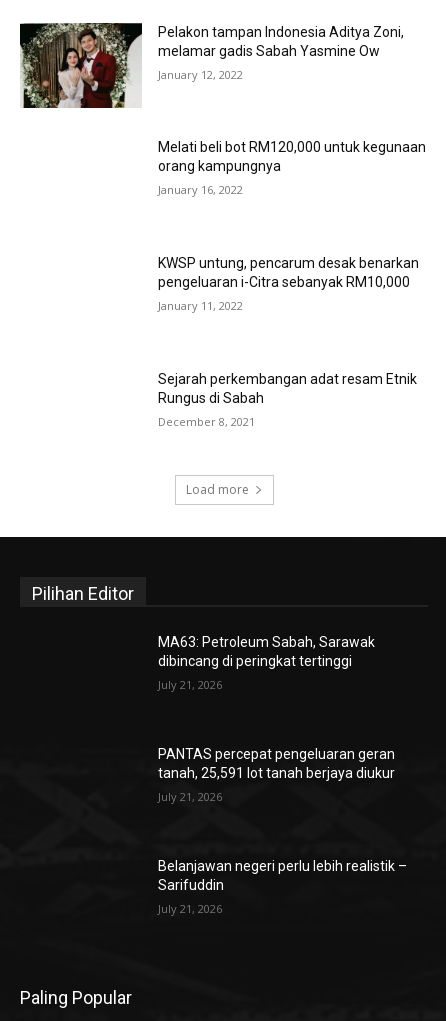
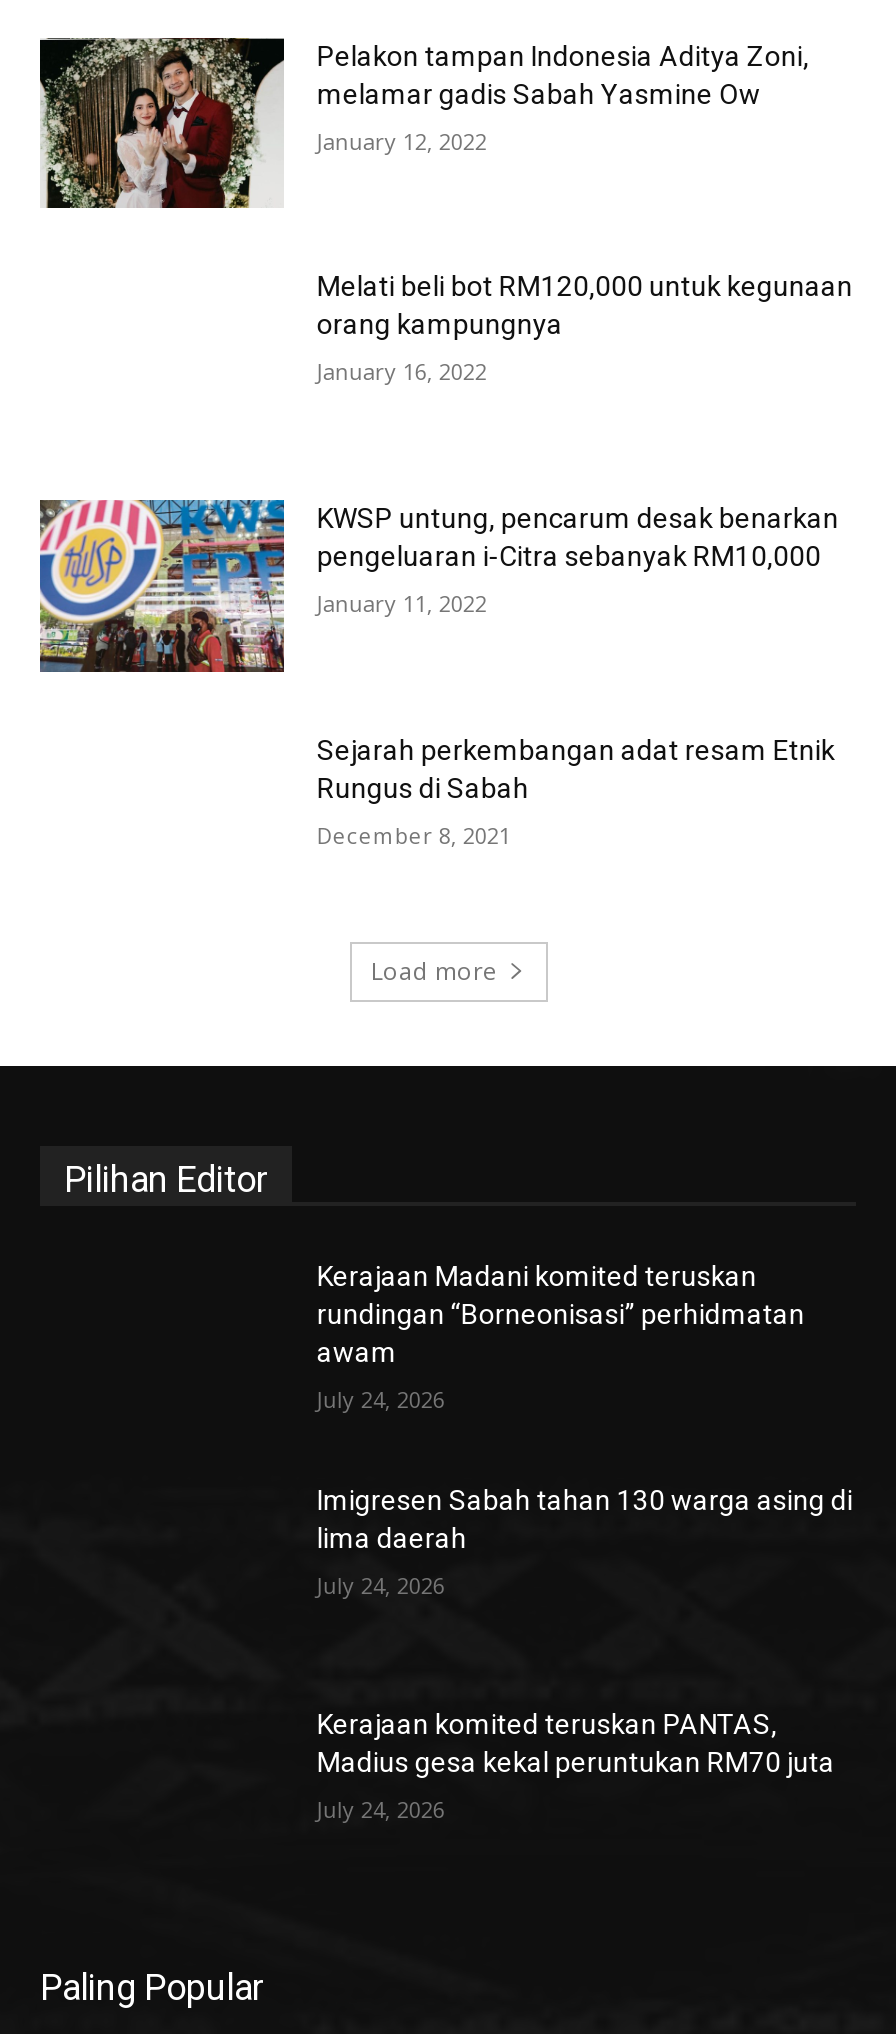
+ [image]

- MA63: Petroleum Sabah, Sarawak
- dibincang di peringkat tertinggi
+ Kerajaan Madani komited teruskan
+ rundingan “Borneonisasi” perhidmatan
+ awam

- July 21, 2026
+ July 24, 2026

- PANTAS percepat pengeluaran geran
- tanah, 25,591 lot tanah berjaya diukur
+ Imigresen Sabah tahan 130 warga asing di
+ lima daerah

- July 21, 2026
+ July 24, 2026

- Belanjawan negeri perlu lebih realistik –
- Sarifuddin
+ Kerajaan komited teruskan PANTAS,
+ Madius gesa kekal peruntukan RM70 juta

- July 21, 2026
+ July 24, 2026
